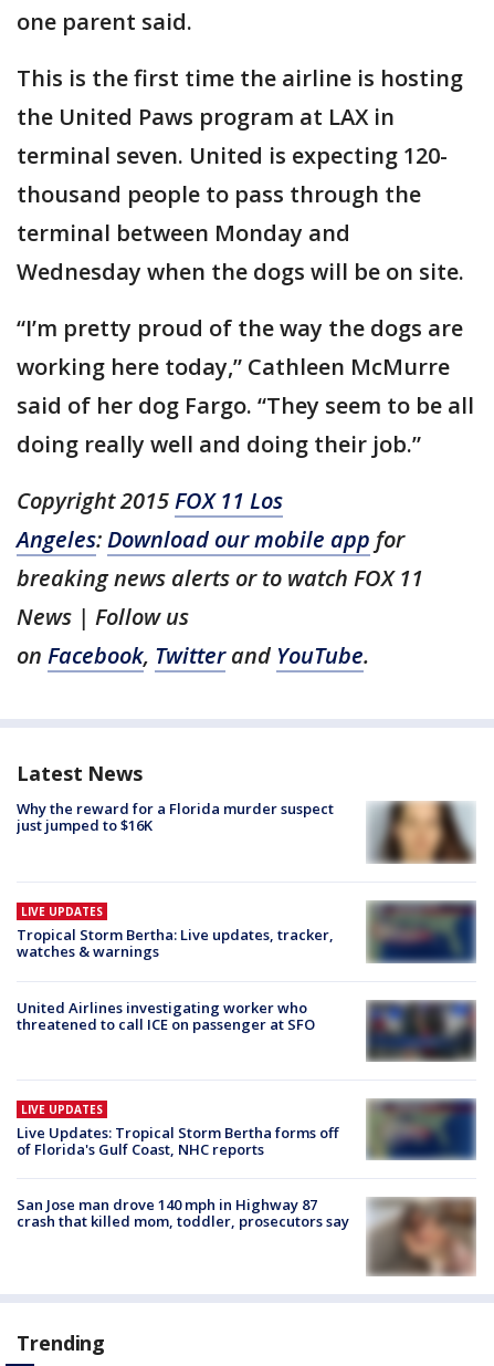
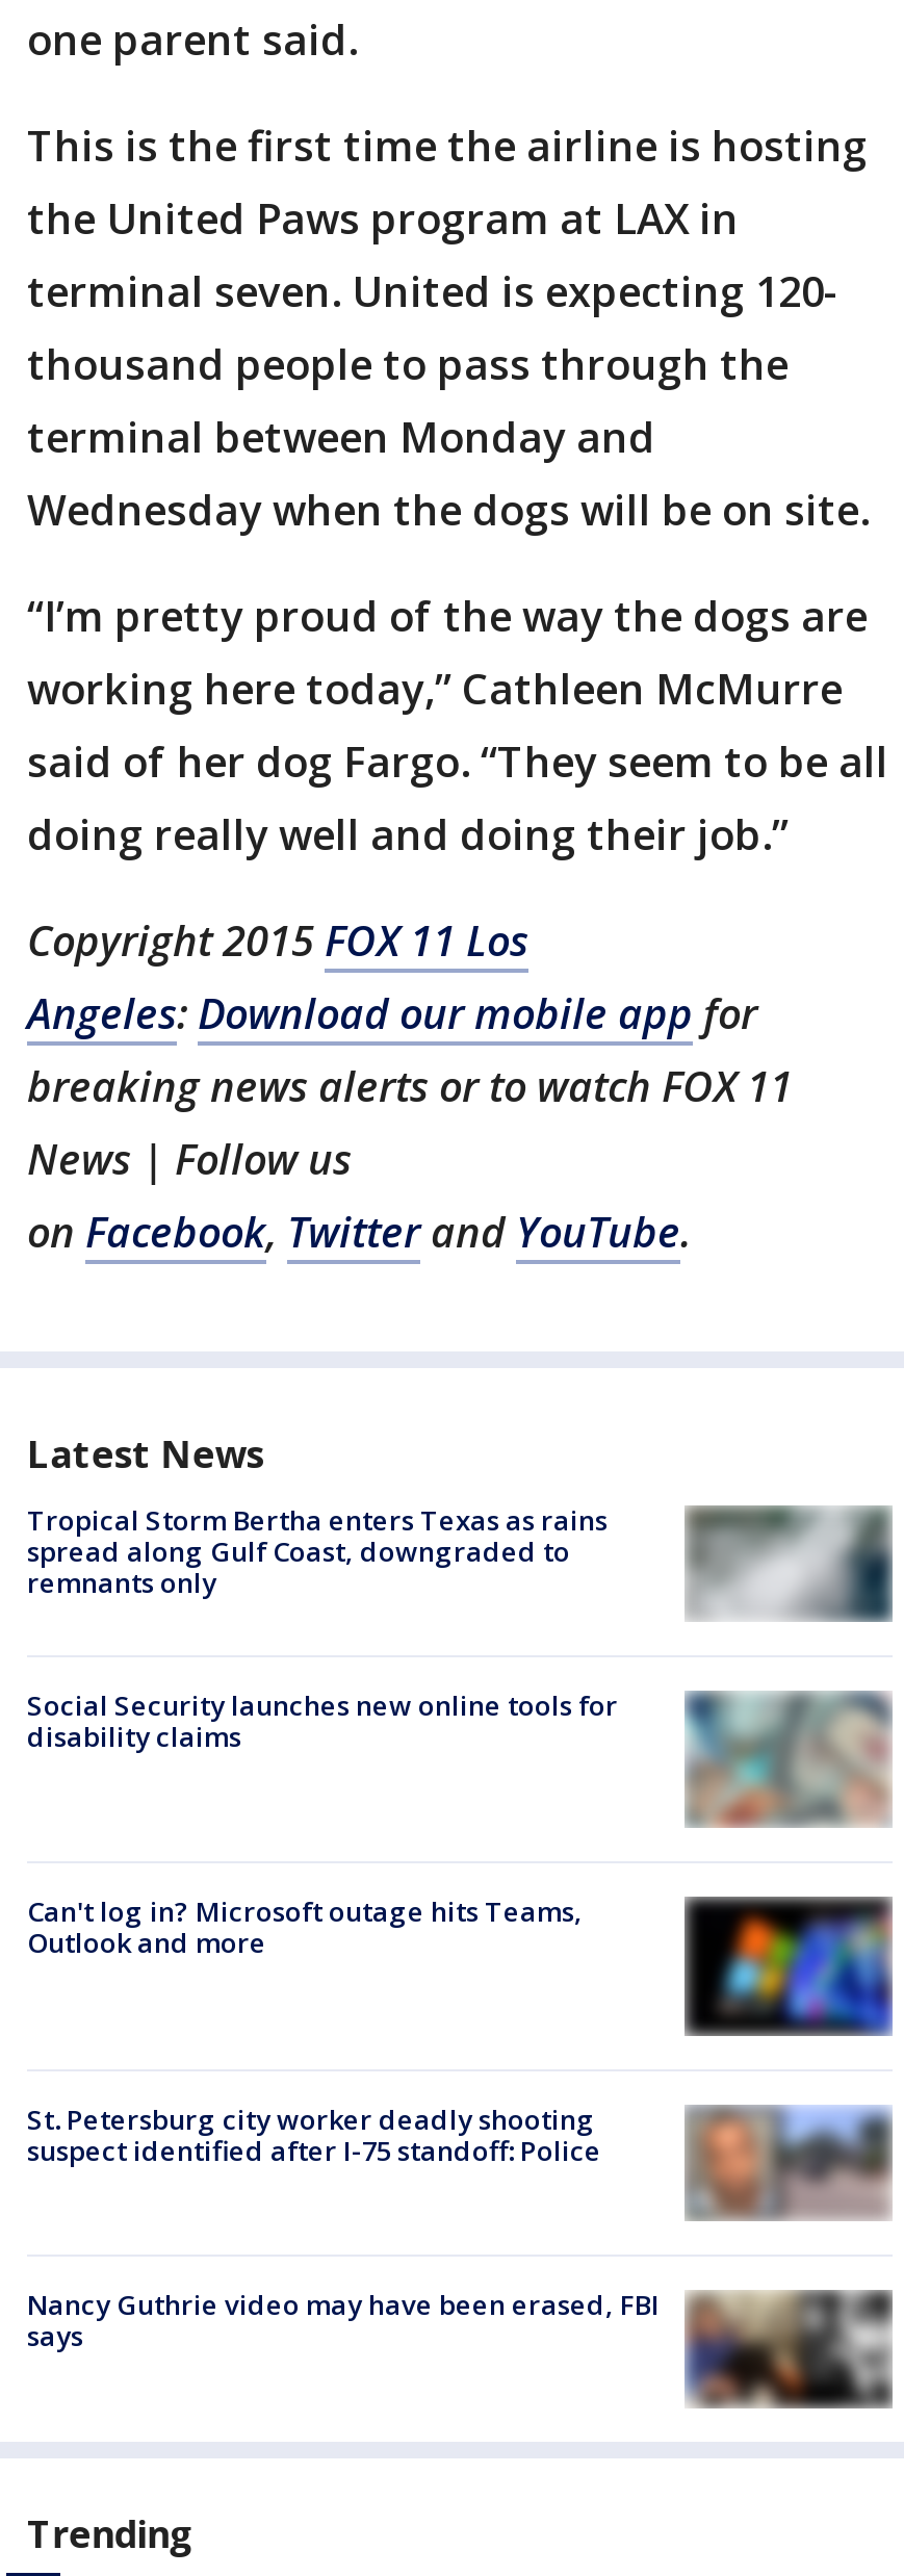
- [image]
- Why the reward for a Florida murder suspect
- just jumped to $16K
+ [image]
+ Tropical Storm Bertha enters Texas as rains
+ spread along Gulf Coast, downgraded to
+ remnants only

- [image]
- LIVE UPDATES
- Tropical Storm Bertha: Live updates, tracker,
- watches & warnings
+ [image]
+ Social Security launches new online tools for
+ disability claims

- United Airlines investigating worker who
- threatened to call ICE on passenger at SFO
+ Can't log in? Microsoft outage hits Teams,
+ Outlook and more

- [image]
+ [image]

- [image]
- LIVE UPDATES
- Live Updates: Tropical Storm Bertha forms off
- of Florida's Gulf Coast, NHC reports
+ [image]
+ St. Petersburg city worker deadly shooting
+ suspect identified after I-75 standoff: Police

- [image]
- San Jose man drove 140 mph in Highway 87
- crash that killed mom, toddler, prosecutors say
+ [image]
+ Nancy Guthrie video may have been erased, FBI
+ says
